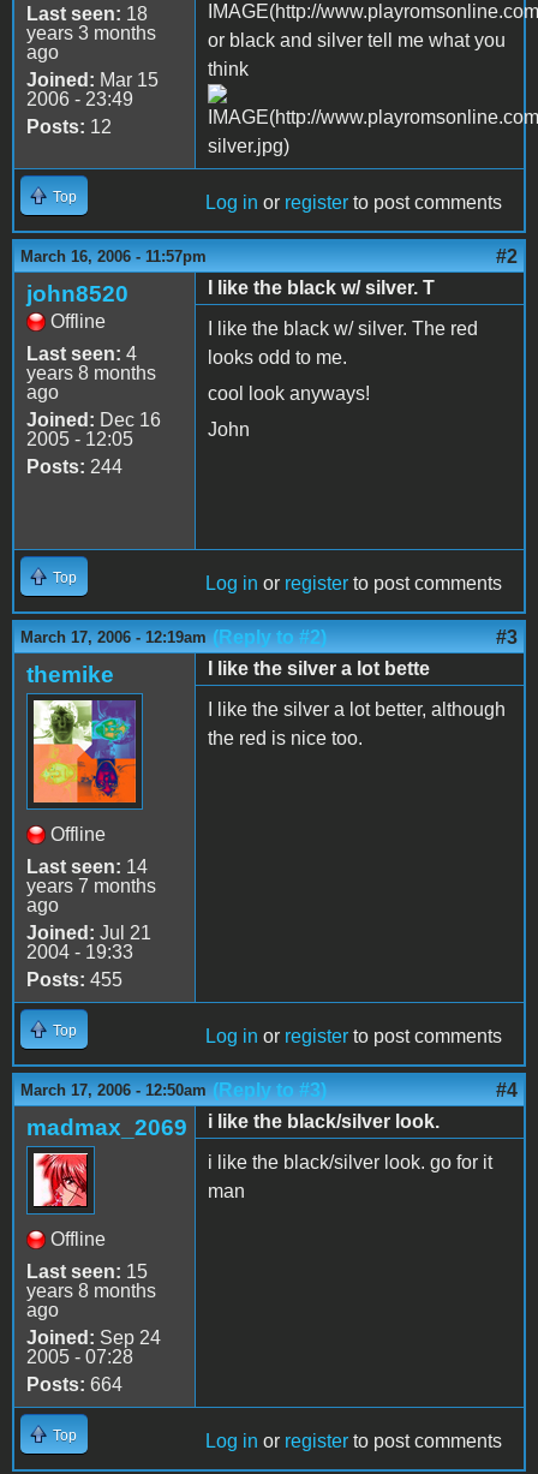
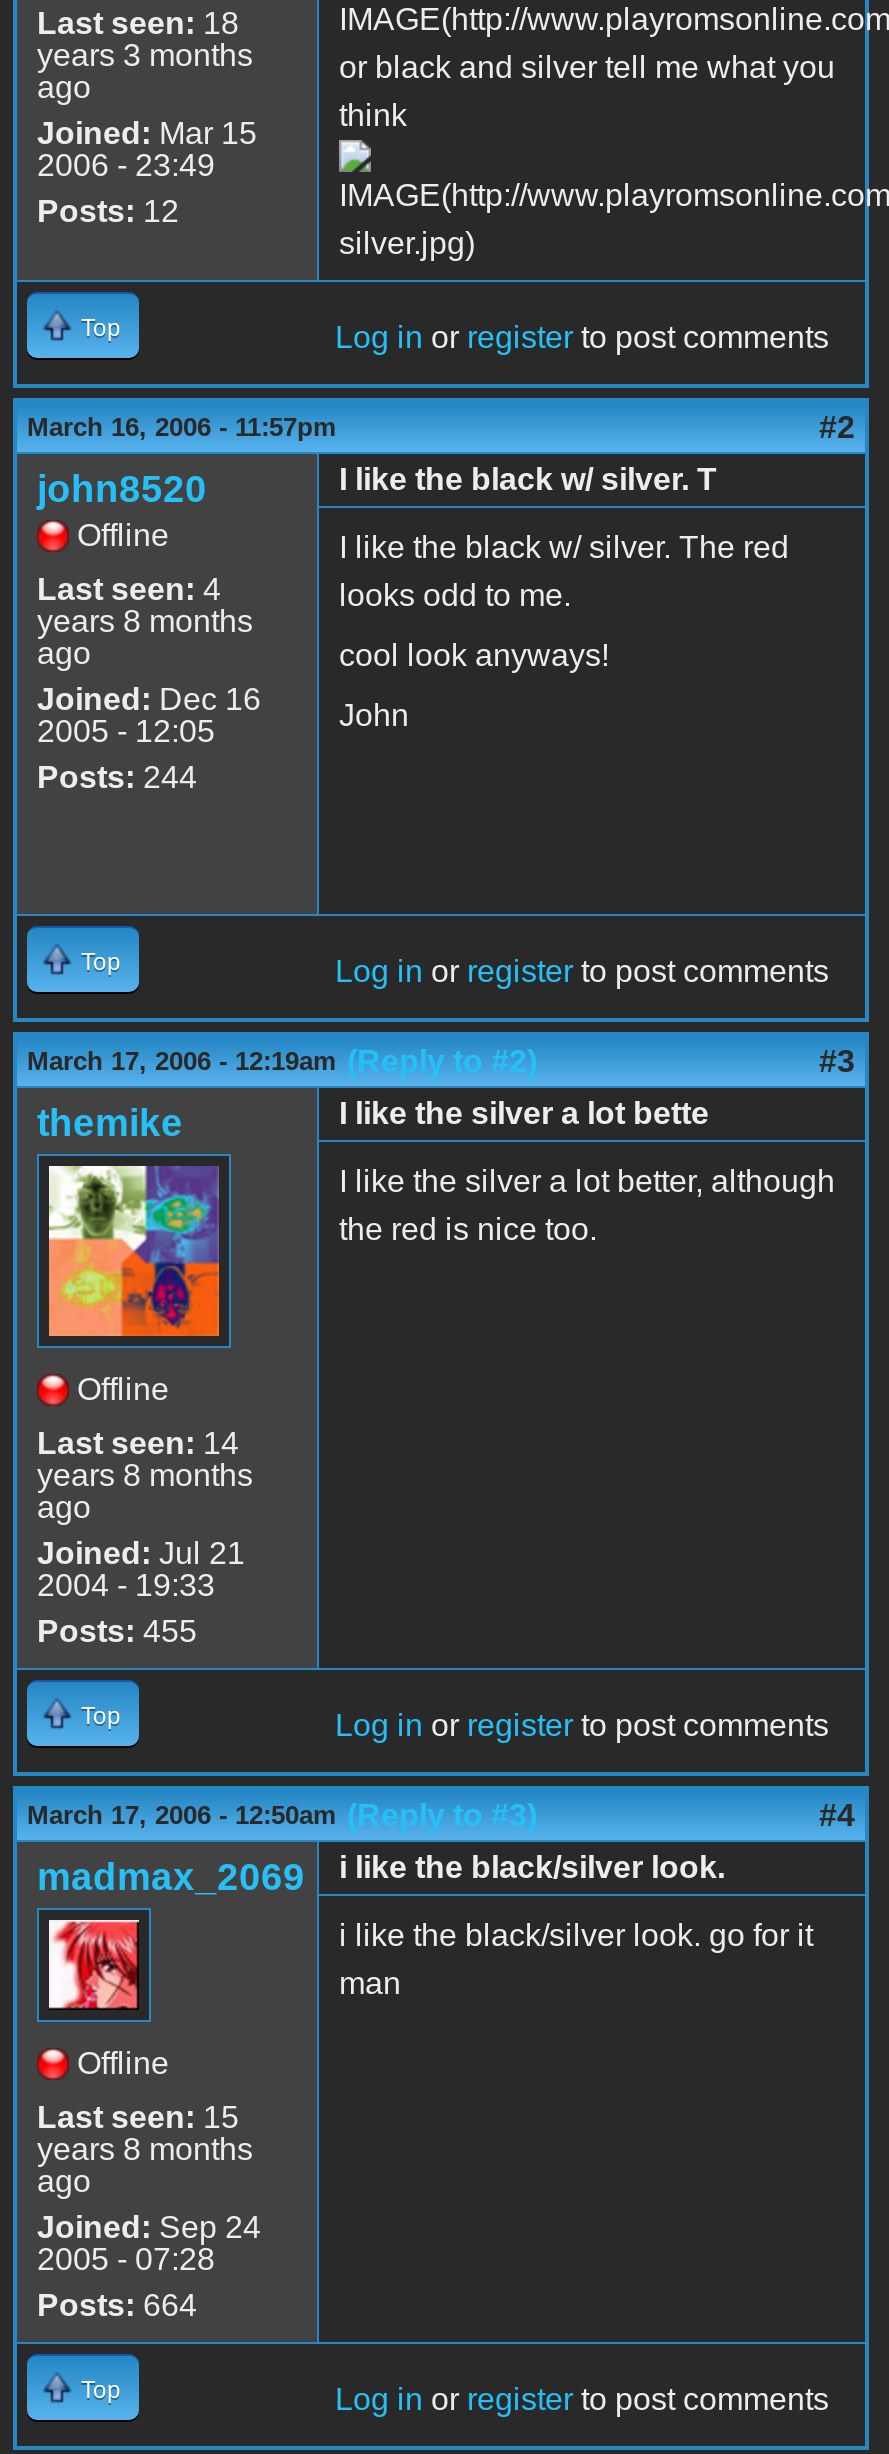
- years 7 months
+ years 8 months
